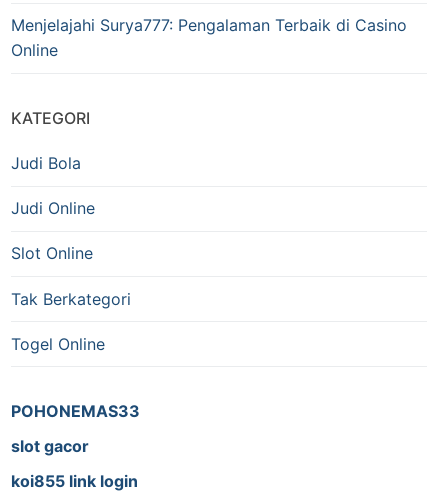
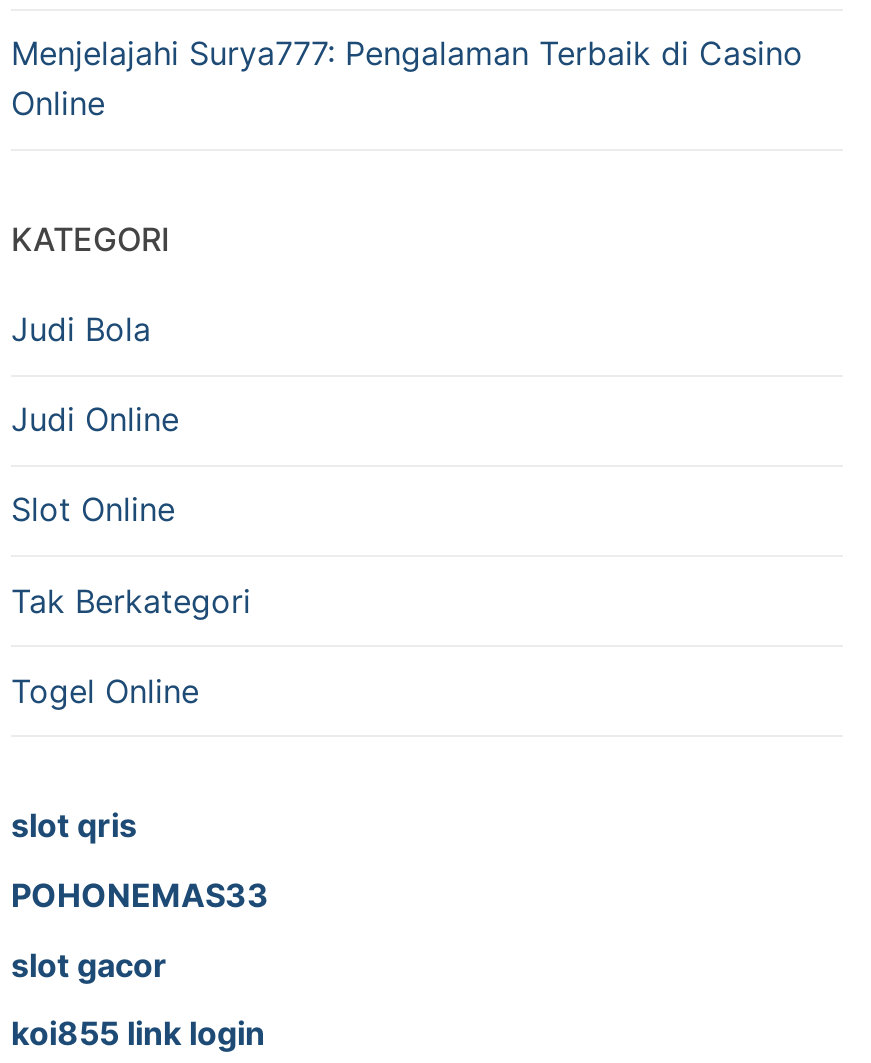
+ slot qris
